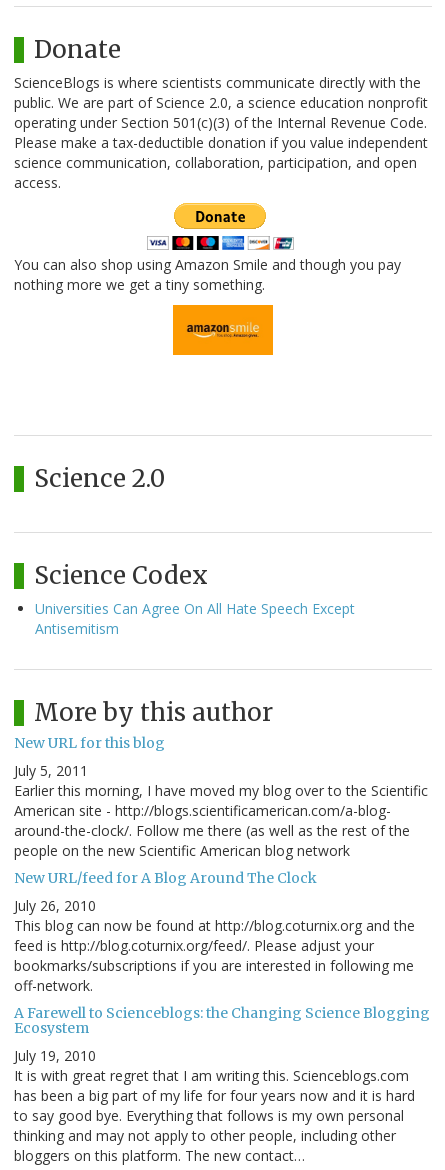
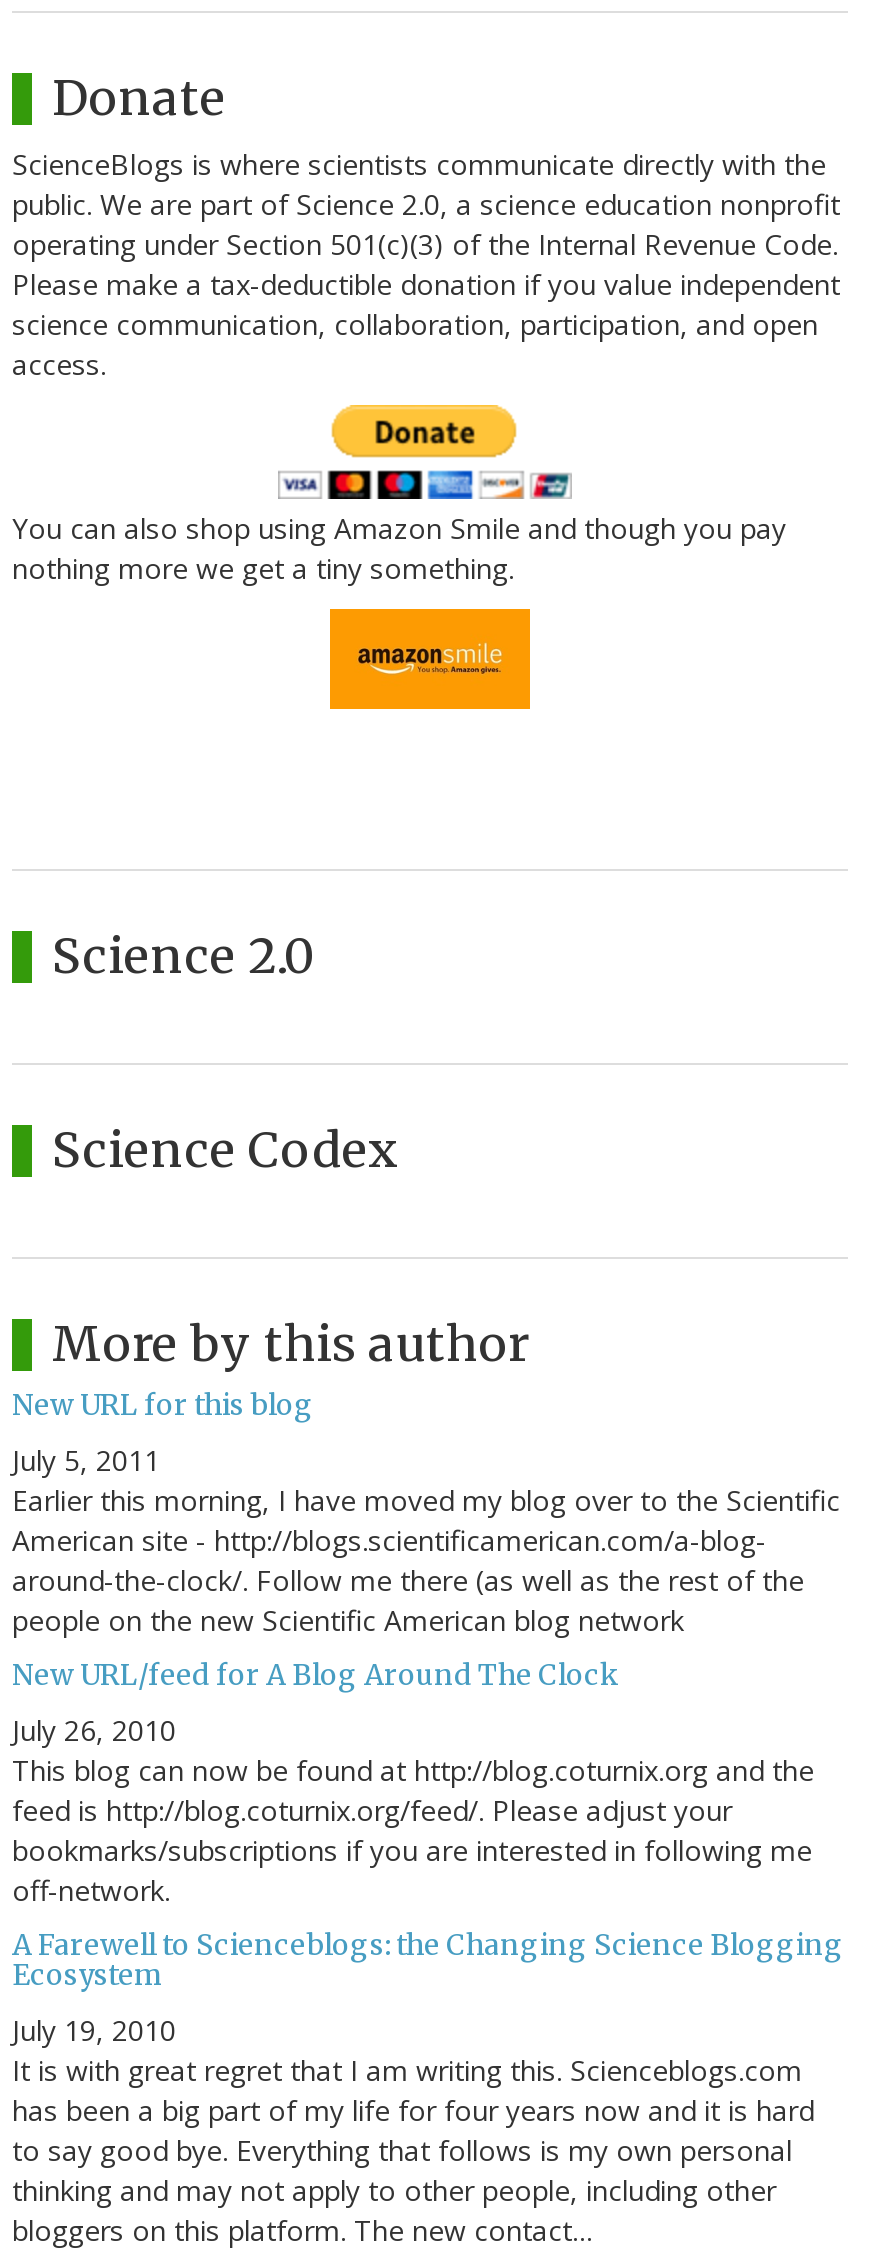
- Universities Can Agree On All Hate Speech Except
- Antisemitism
